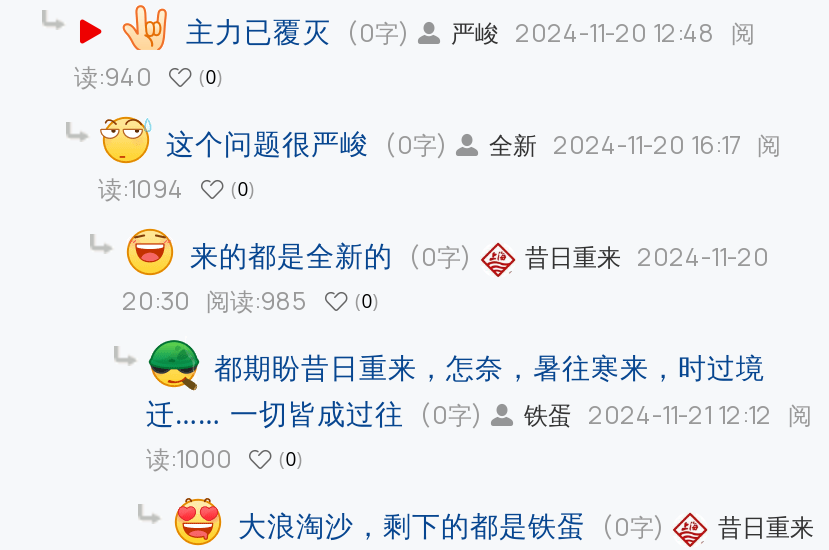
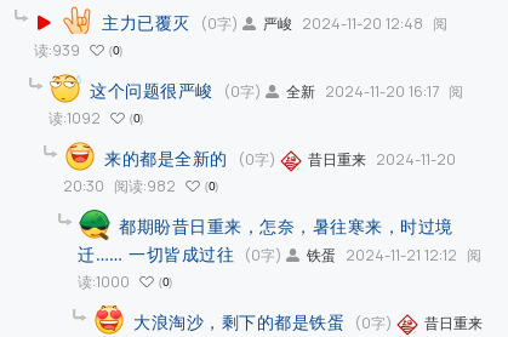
- 读:940 0
+ 读:939 0

- 读:1094 0
+ 读:1092 0

- 20:30 阅读:985 0
+ 20:30 阅读:982 0
